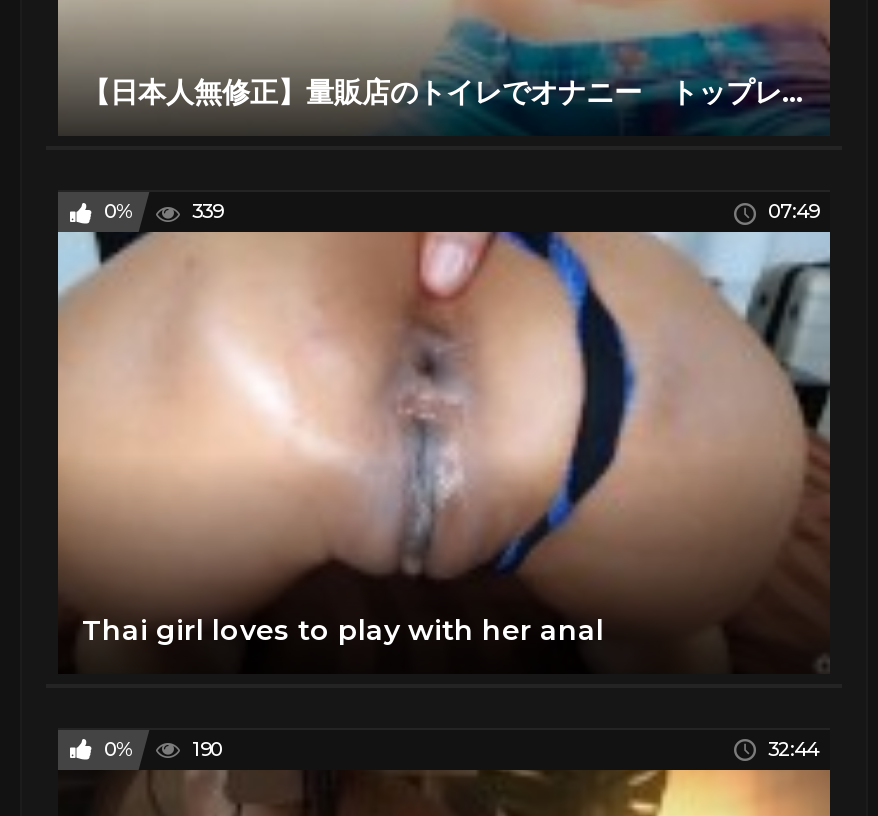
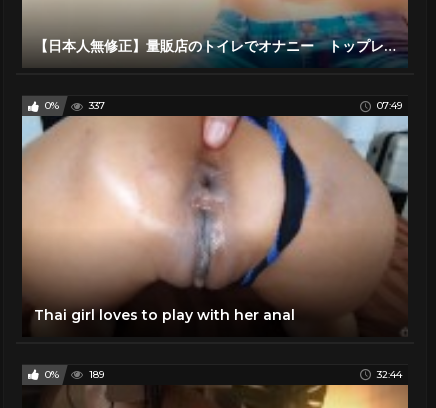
- 339
+ 337

- 190
+ 189
